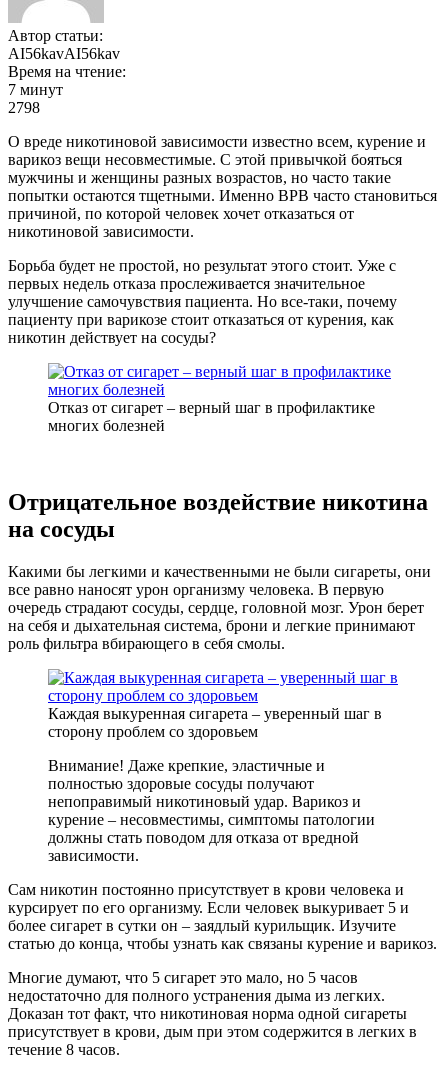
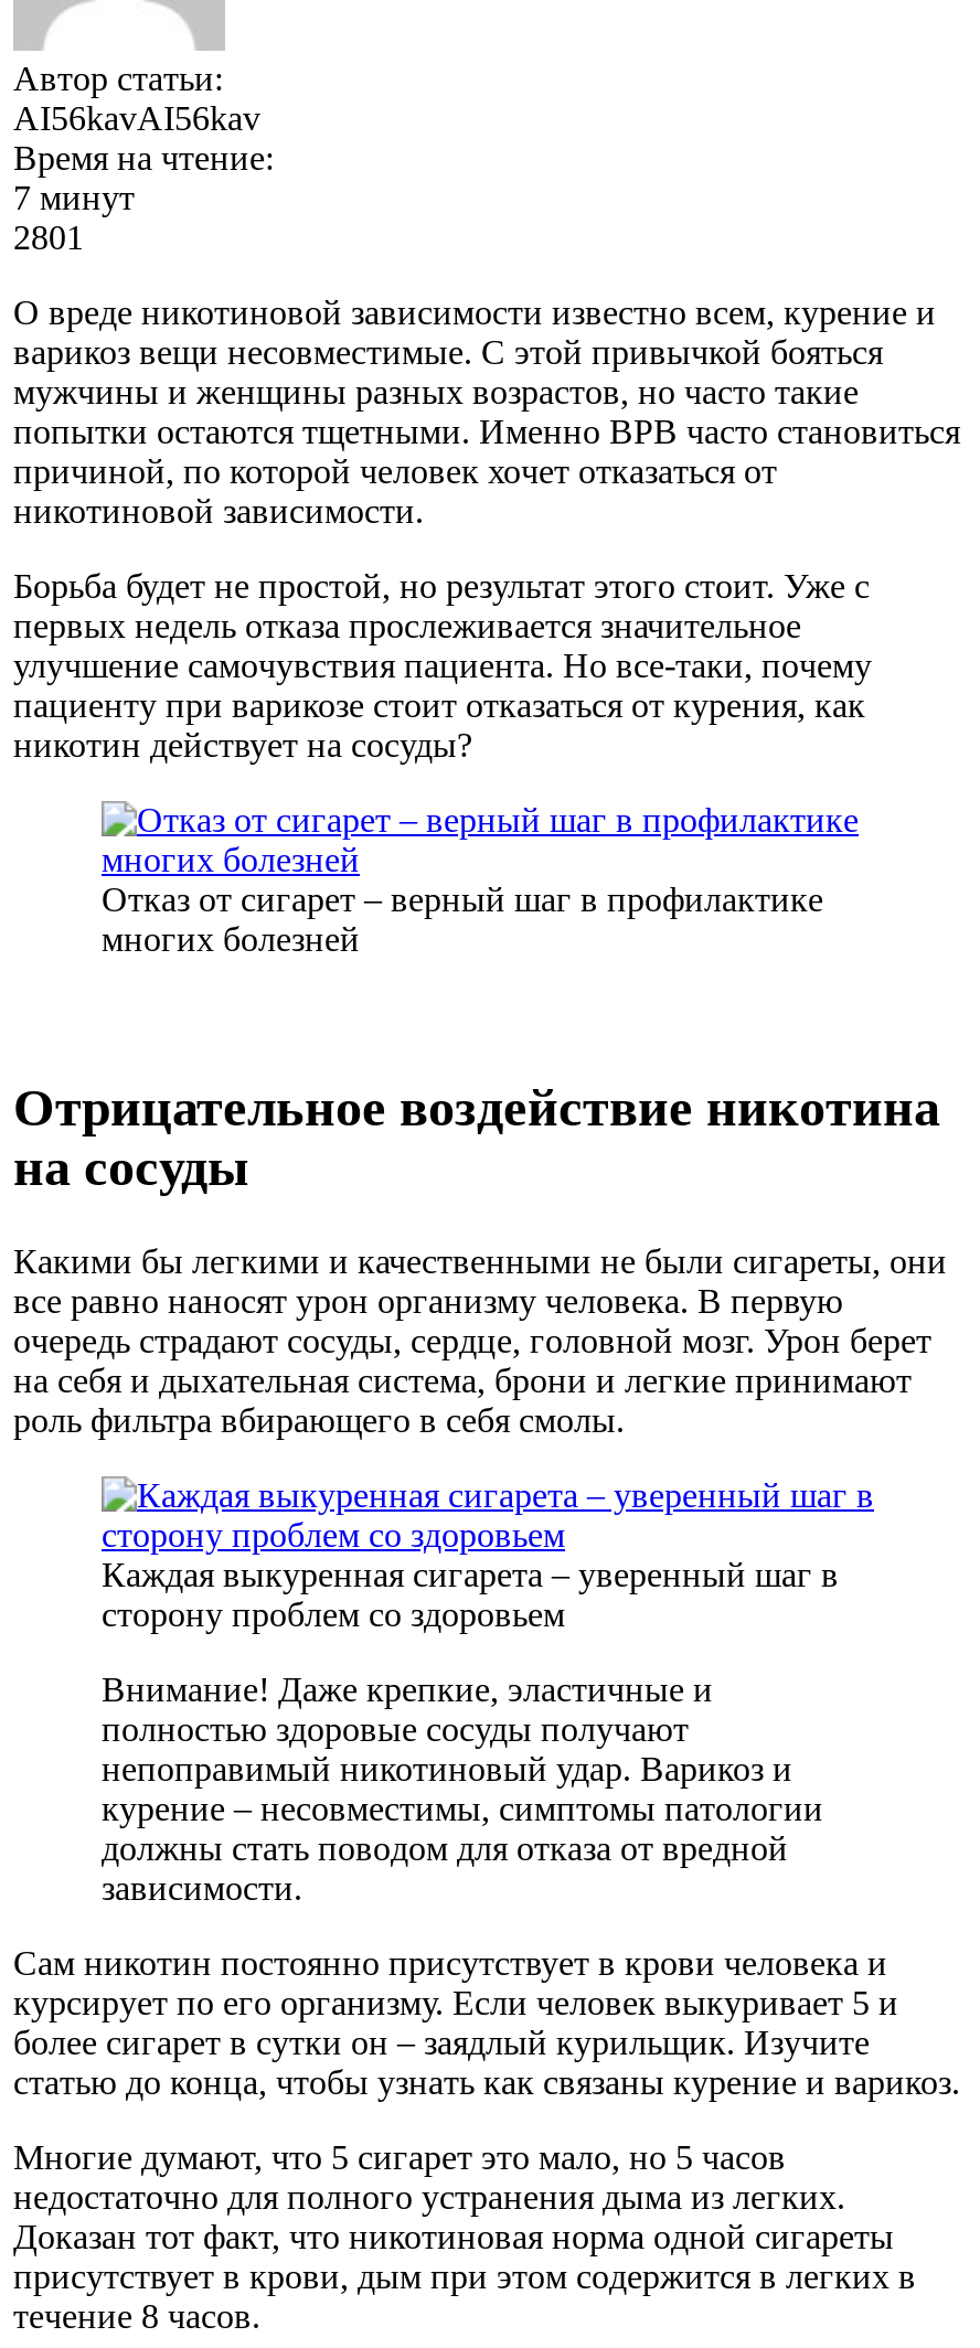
- 2798
+ 2801
